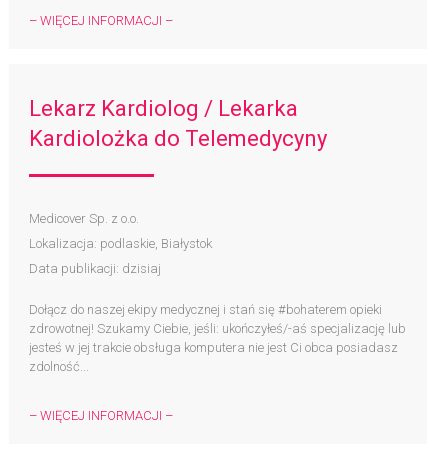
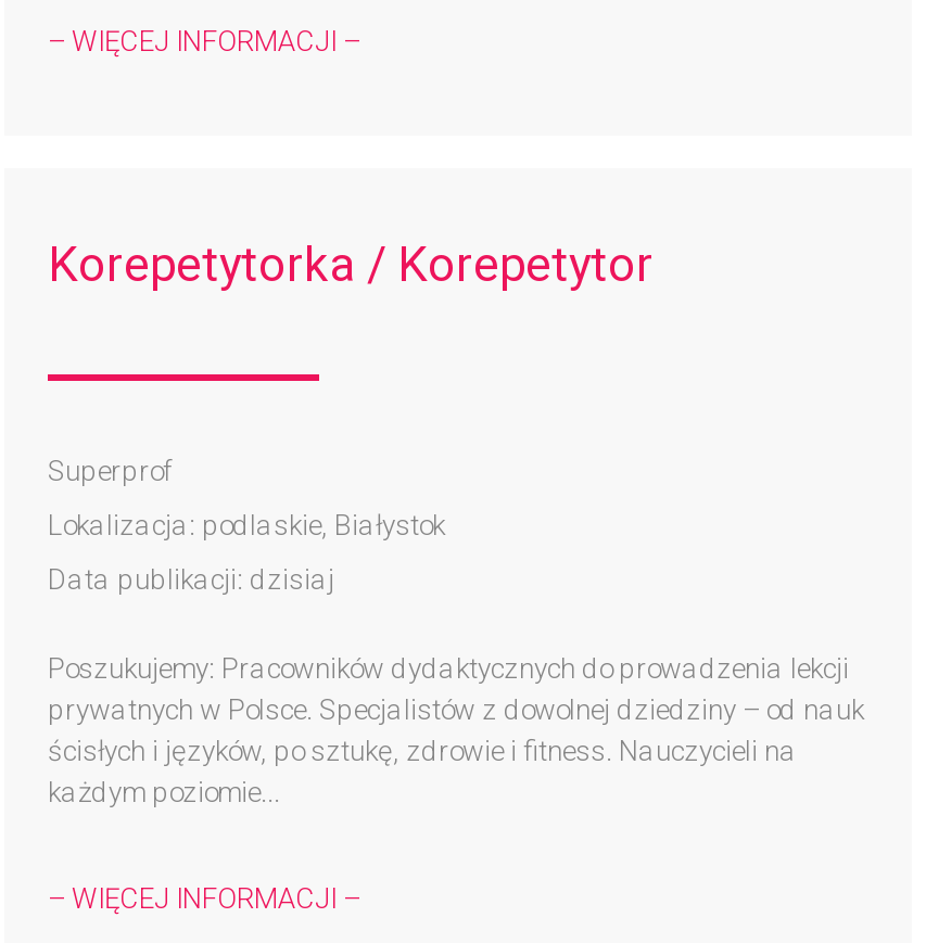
- Lekarz Kardiolog / Lekarka
- Kardiolożka do Telemedycyny
+ Korepetytorka / Korepetytor

- Medicover Sp. z o.o.
+ Superprof

- Dołącz do naszej ekipy medycznej i stań się #bohaterem opieki
- zdrowotnej! Szukamy Ciebie, jeśli: ukończyłeś/-aś specjalizację lub
- jesteś w jej trakcie obsługa komputera nie jest Ci obca posiadasz
- zdolność...
+ Poszukujemy: Pracowników dydaktycznych do prowadzenia lekcji
+ prywatnych w Polsce. Specjalistów z dowolnej dziedziny – od nauk
+ ścisłych i języków, po sztukę, zdrowie i fitness. Nauczycieli na
+ każdym poziomie...
